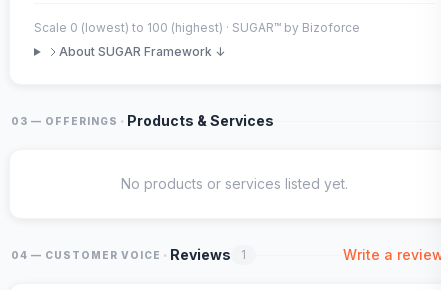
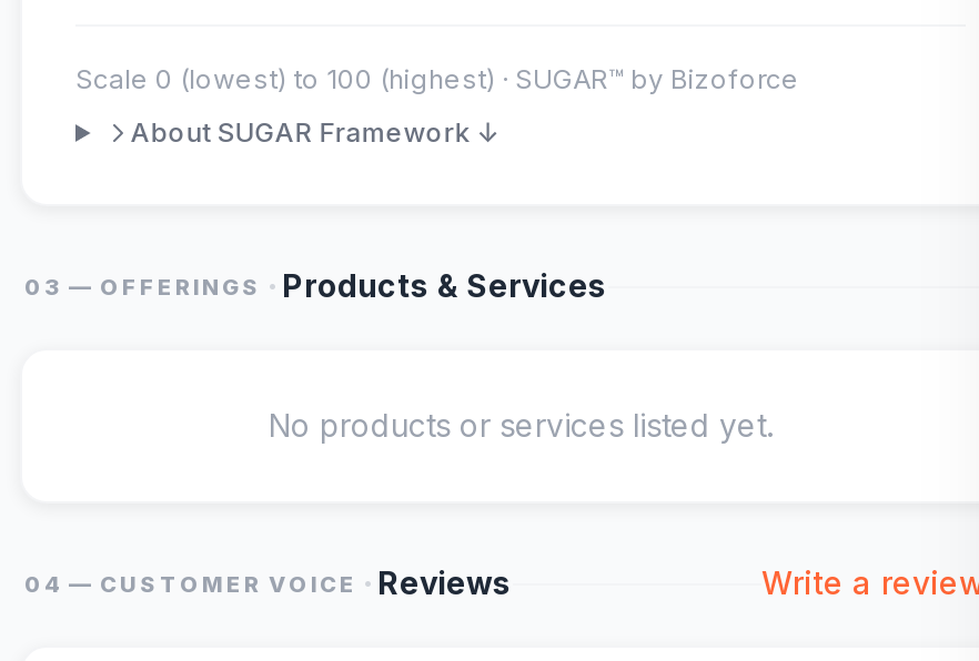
- 1
